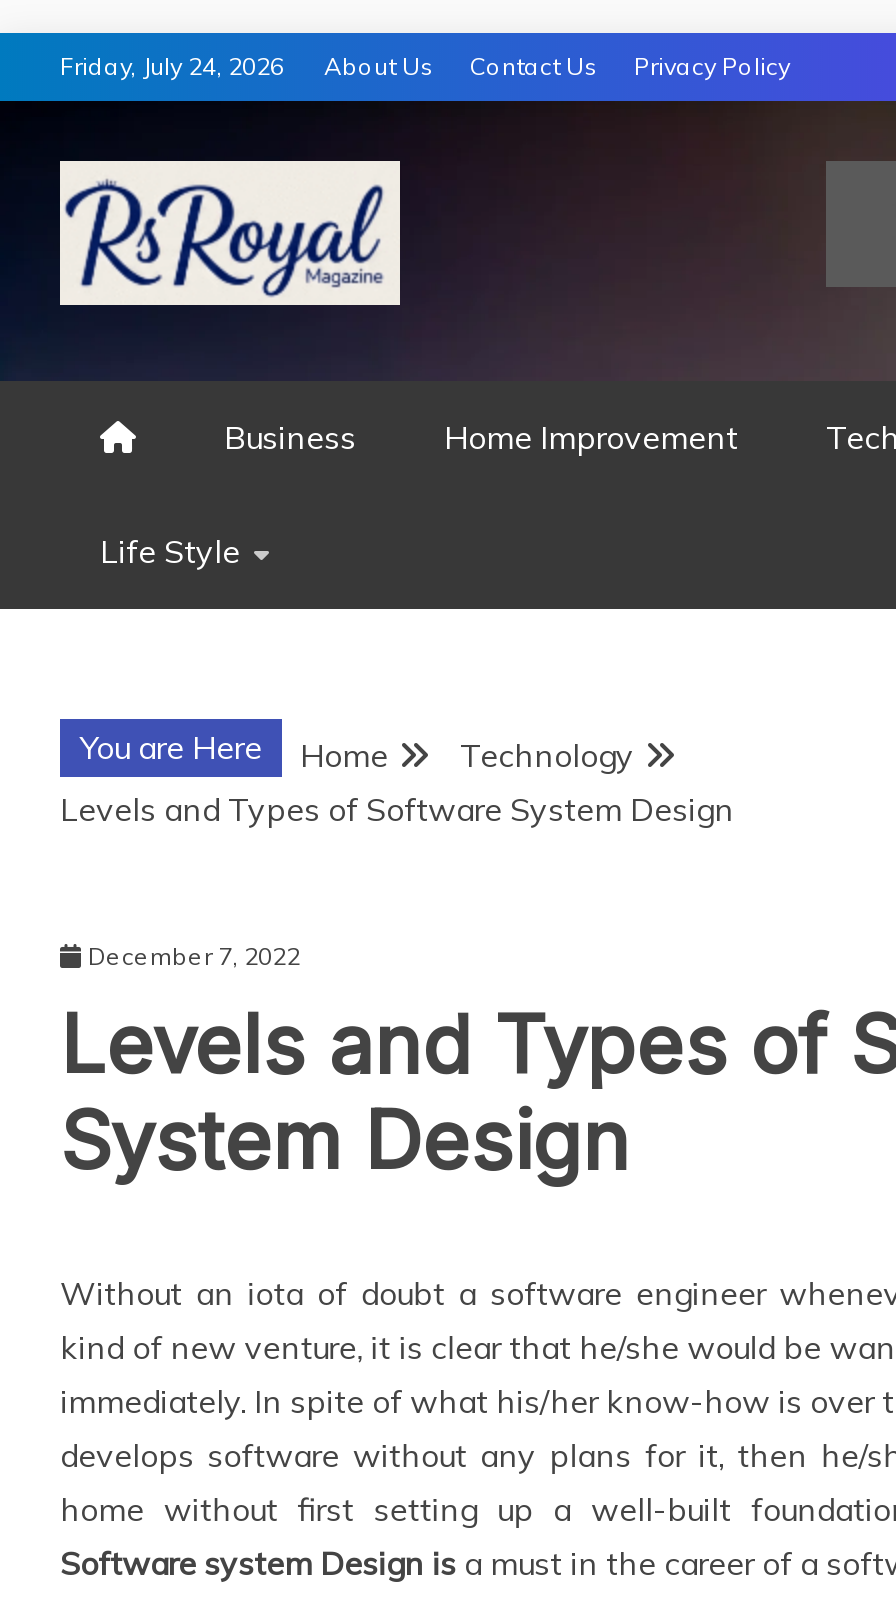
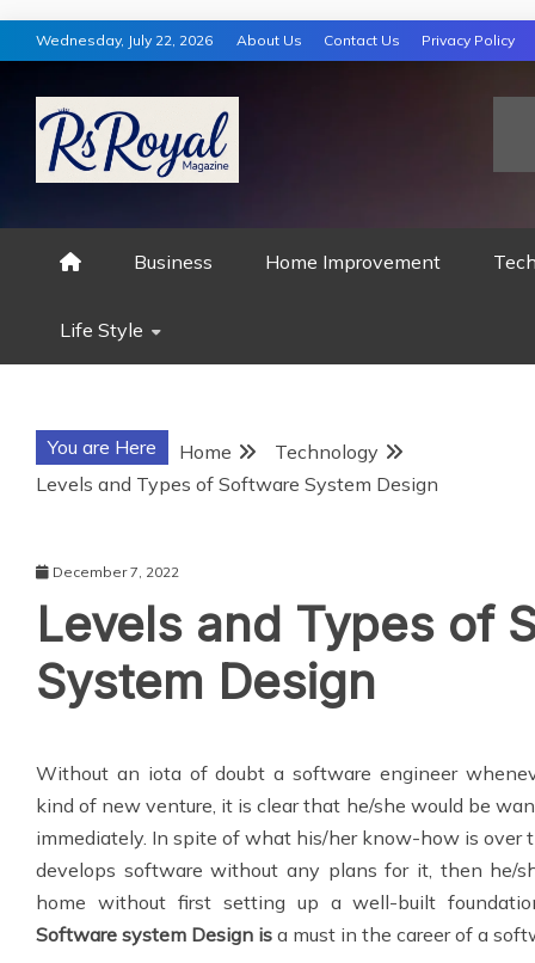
- Friday, July 24, 2026
+ Wednesday, July 22, 2026
